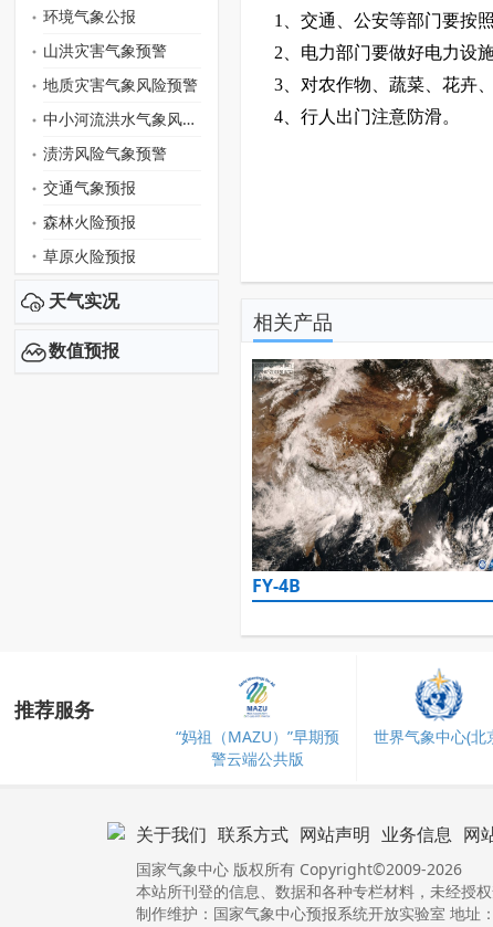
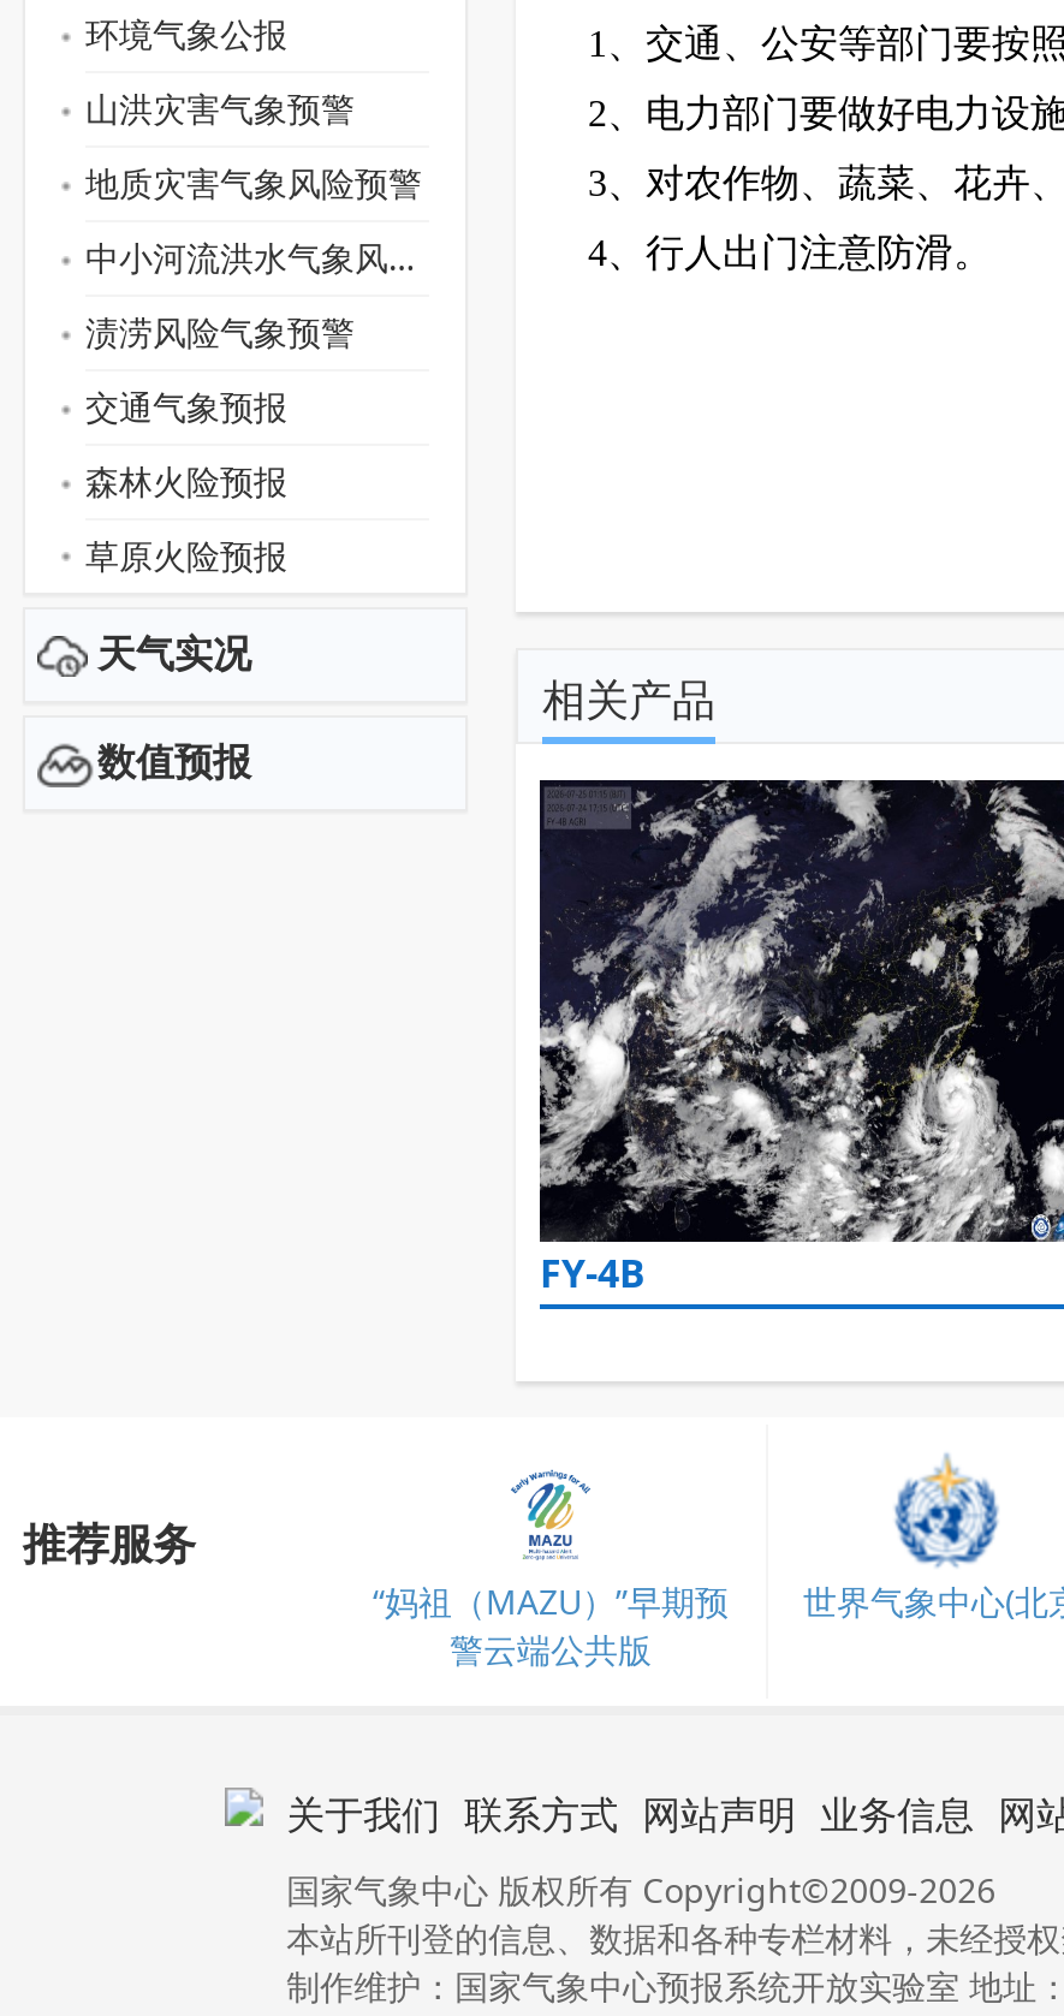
- [image]
+ [image]
